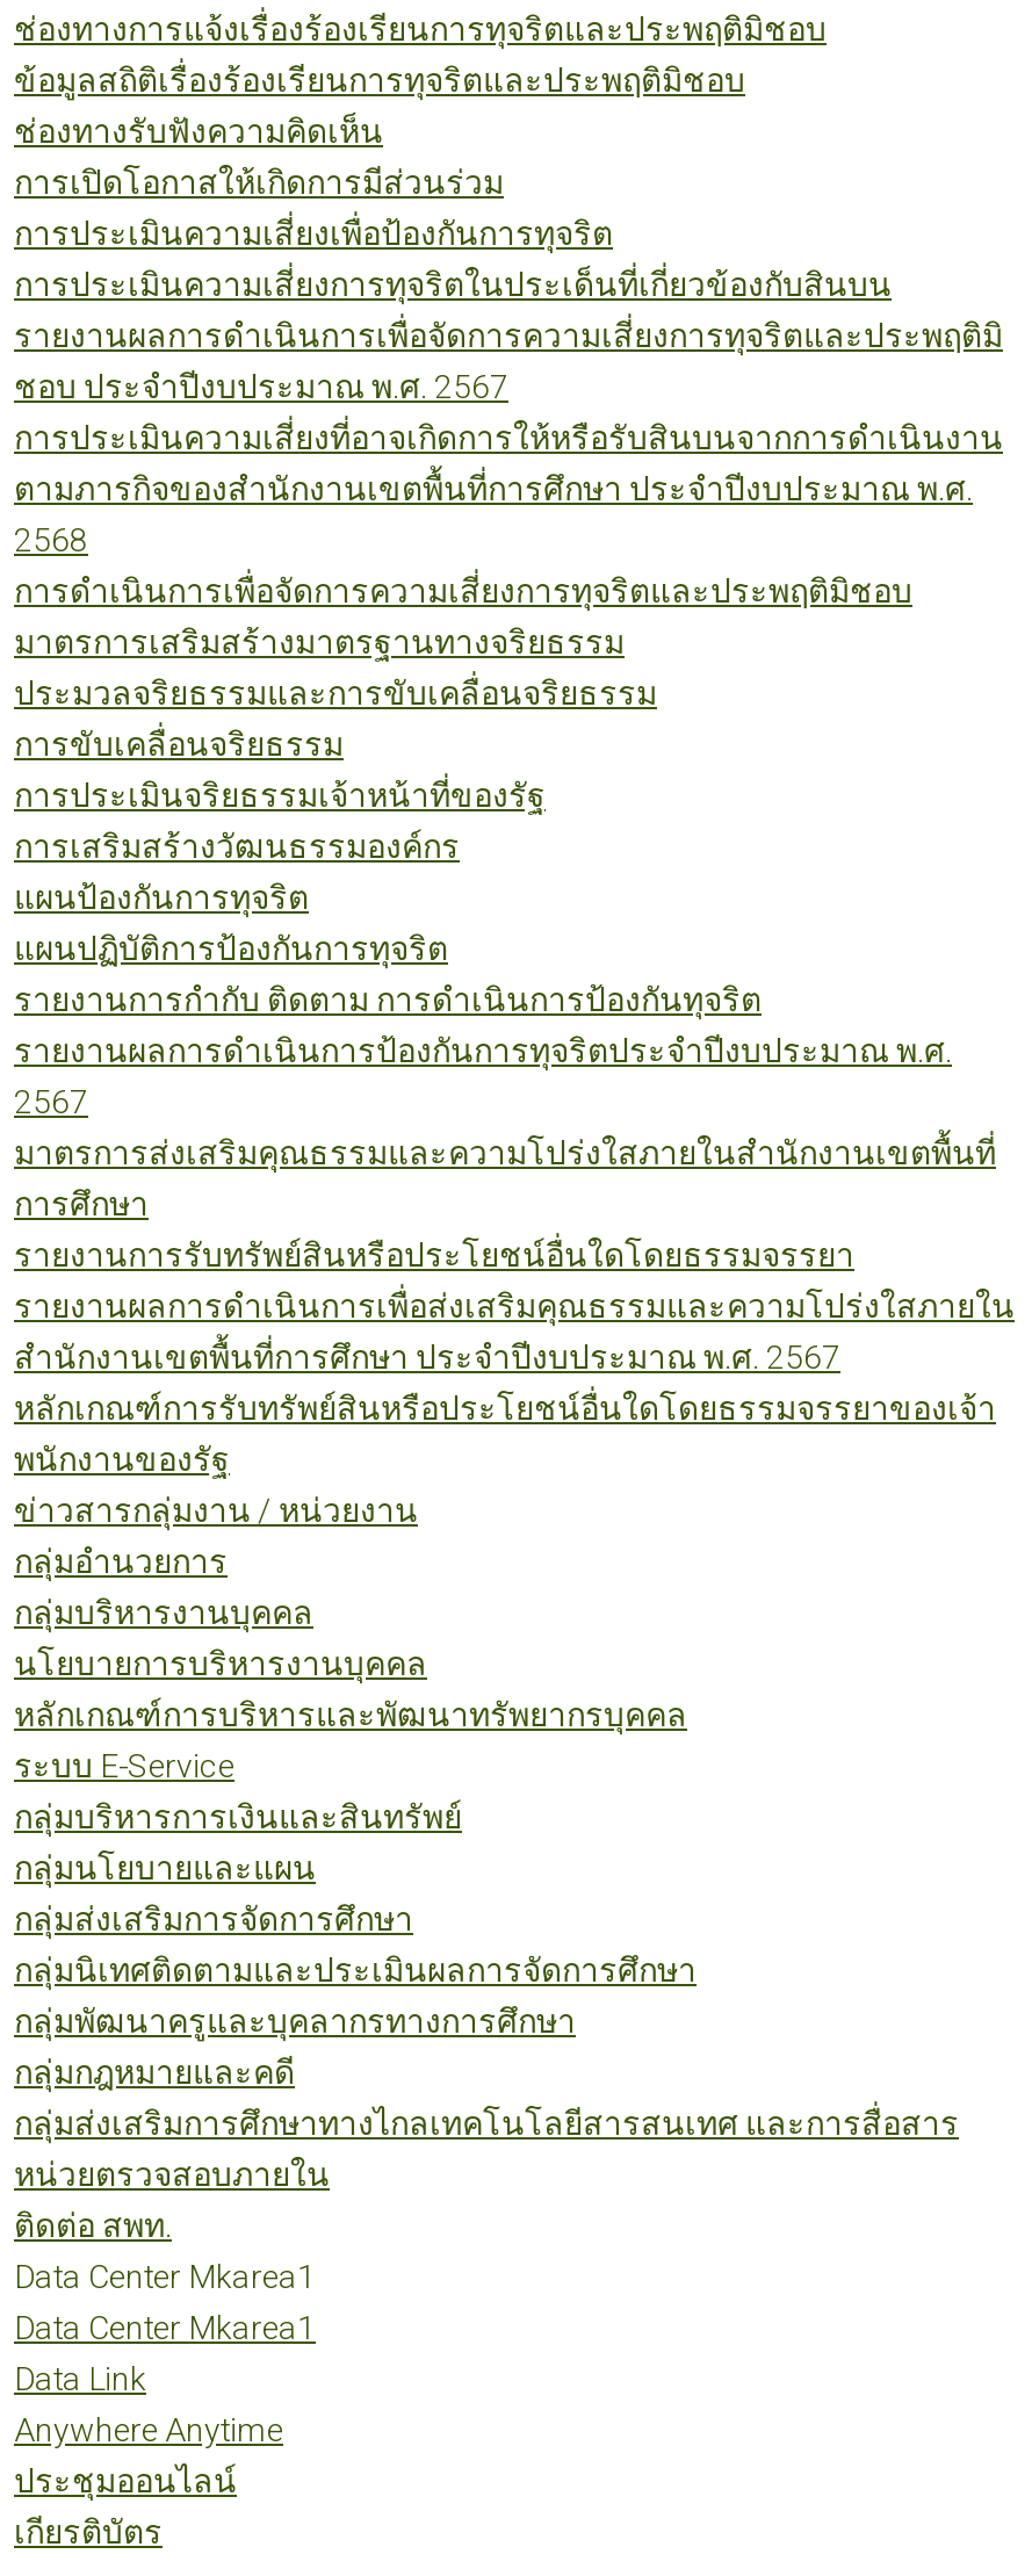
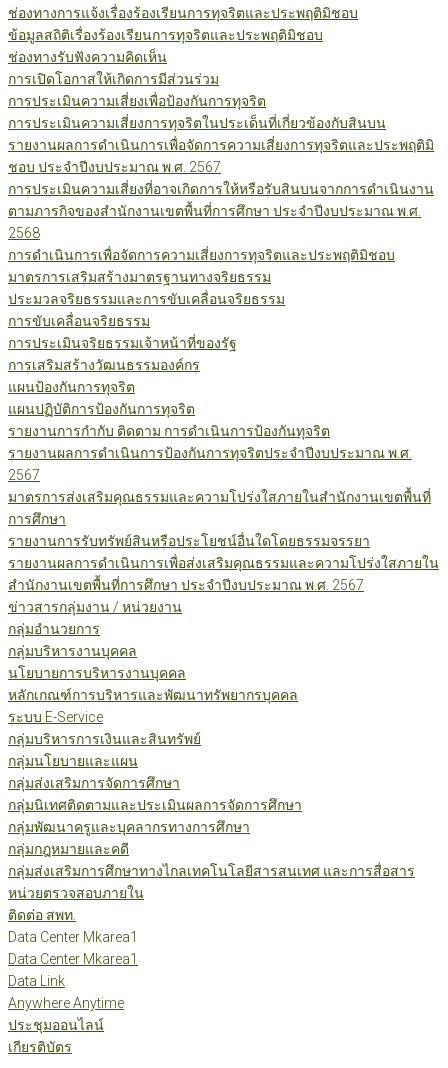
- หลักเกณฑ์การรับทรัพย์สินหรือประโยชน์อื่นใดโดยธรรมจรรยาของเจ้า
- พนักงานของรัฐ
